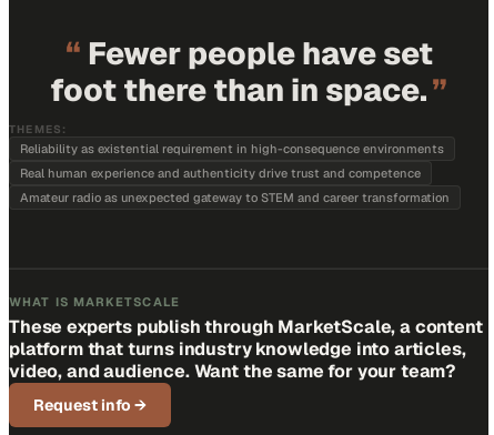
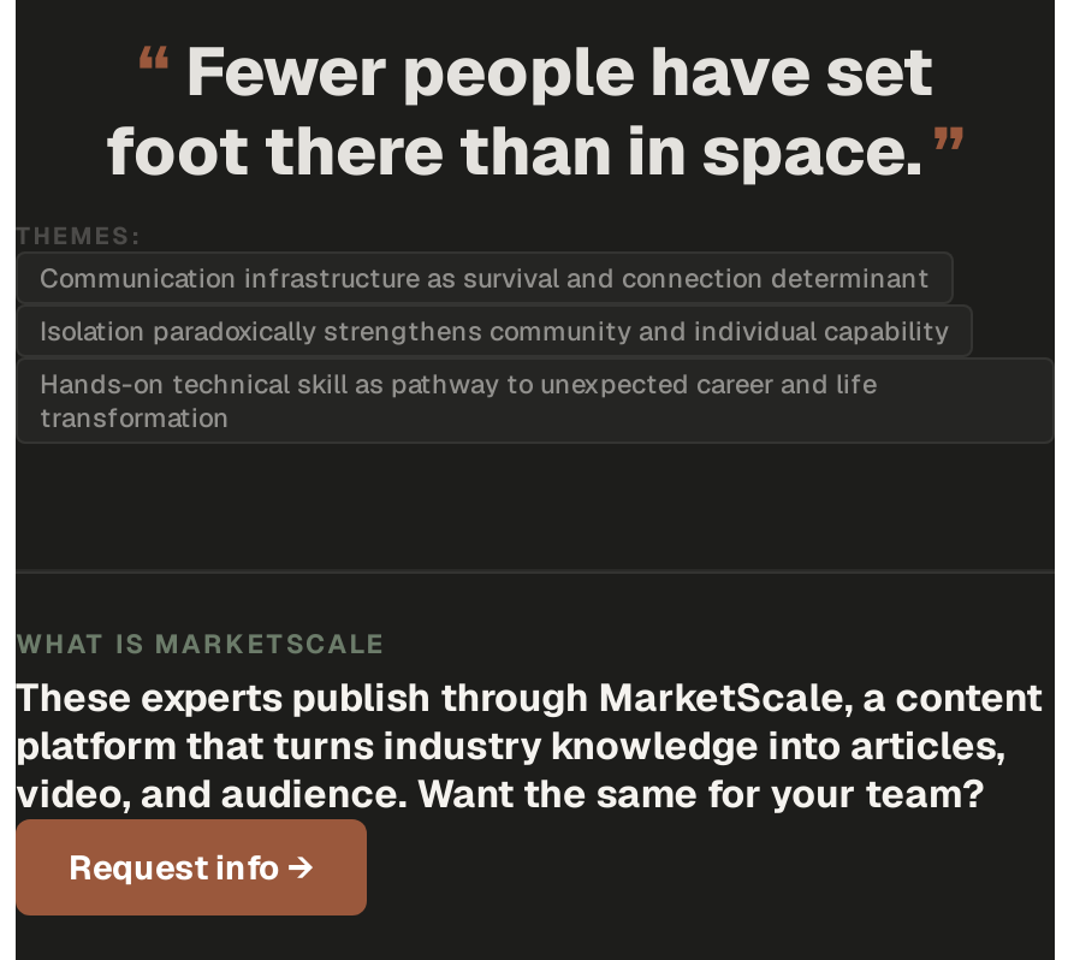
- Reliability as existential requirement in high-consequence environments
+ Communication infrastructure as survival and connection determinant

- Real human experience and authenticity drive trust and competence
+ Isolation paradoxically strengthens community and individual capability

- Amateur radio as unexpected gateway to STEM and career transformation
+ Hands-on technical skill as pathway to unexpected career and life
+ transformation
